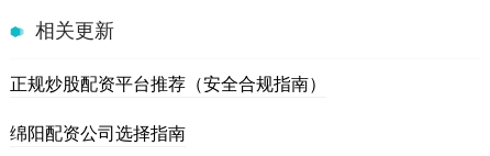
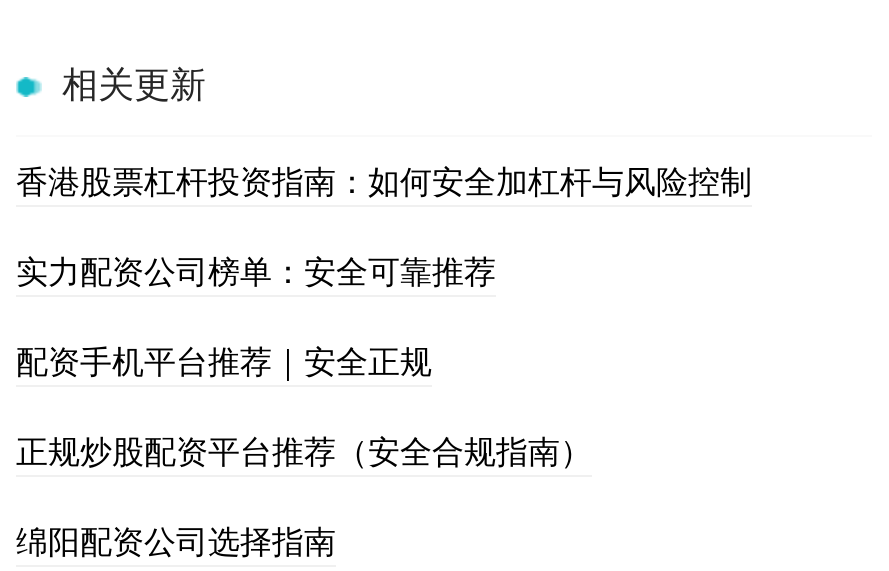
+ 香港股票杠杆投资指南：如何安全加杠杆与风险控制
+ 实力配资公司榜单：安全可靠推荐
+ 配资手机平台推荐｜安全正规
